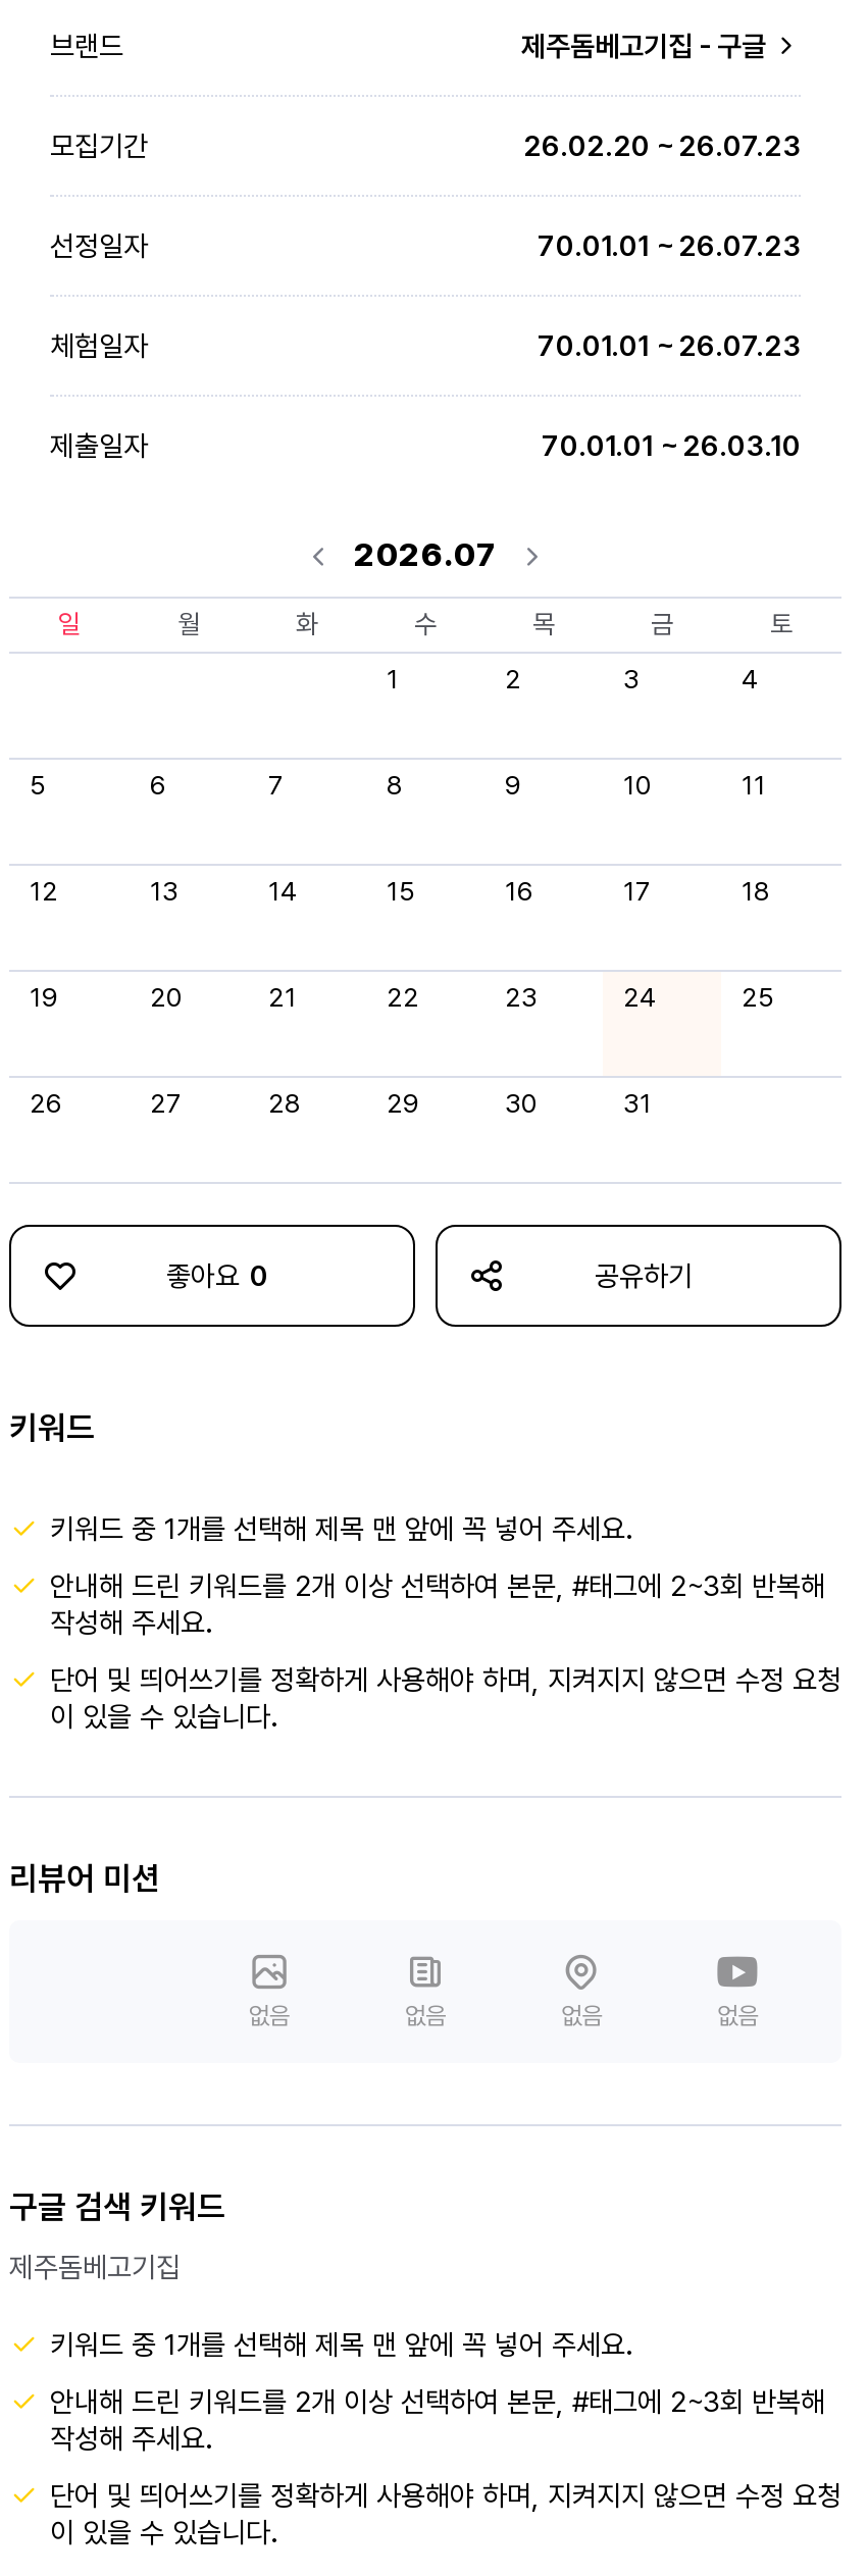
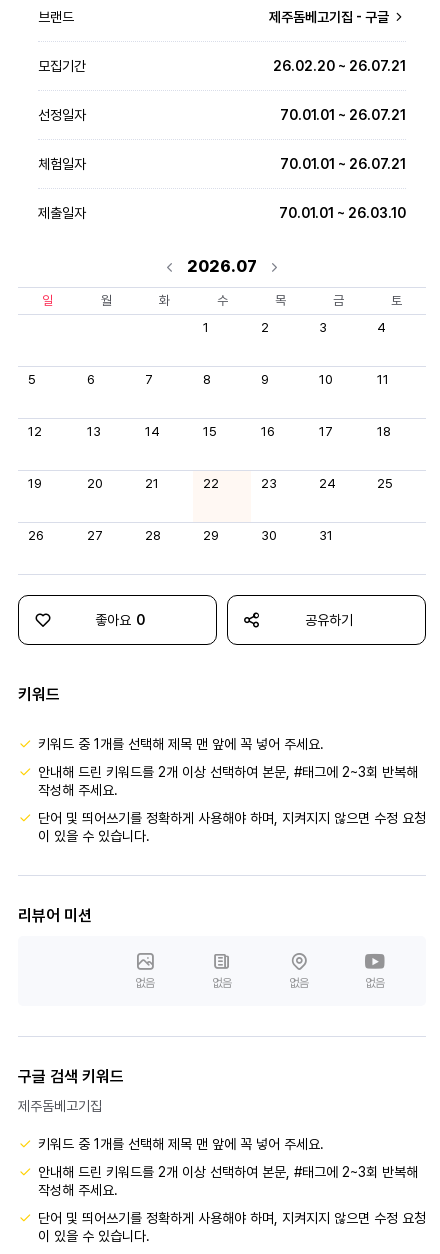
- 26.02.20 ~ 26.07.23
+ 26.02.20 ~ 26.07.21

- 70.01.01 ~ 26.07.23
+ 70.01.01 ~ 26.07.21

- 70.01.01 ~ 26.07.23
+ 70.01.01 ~ 26.07.21
